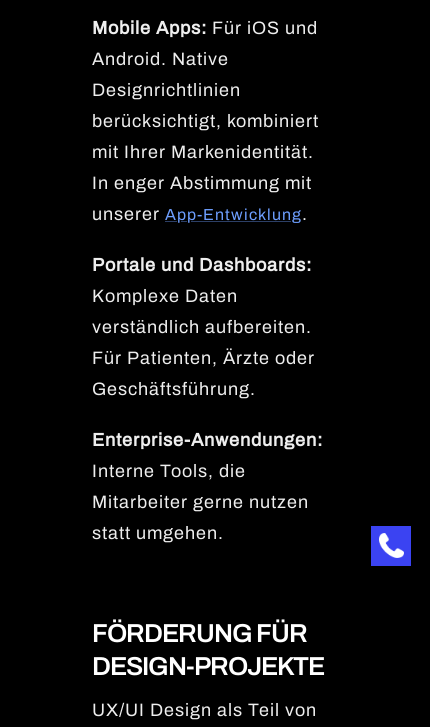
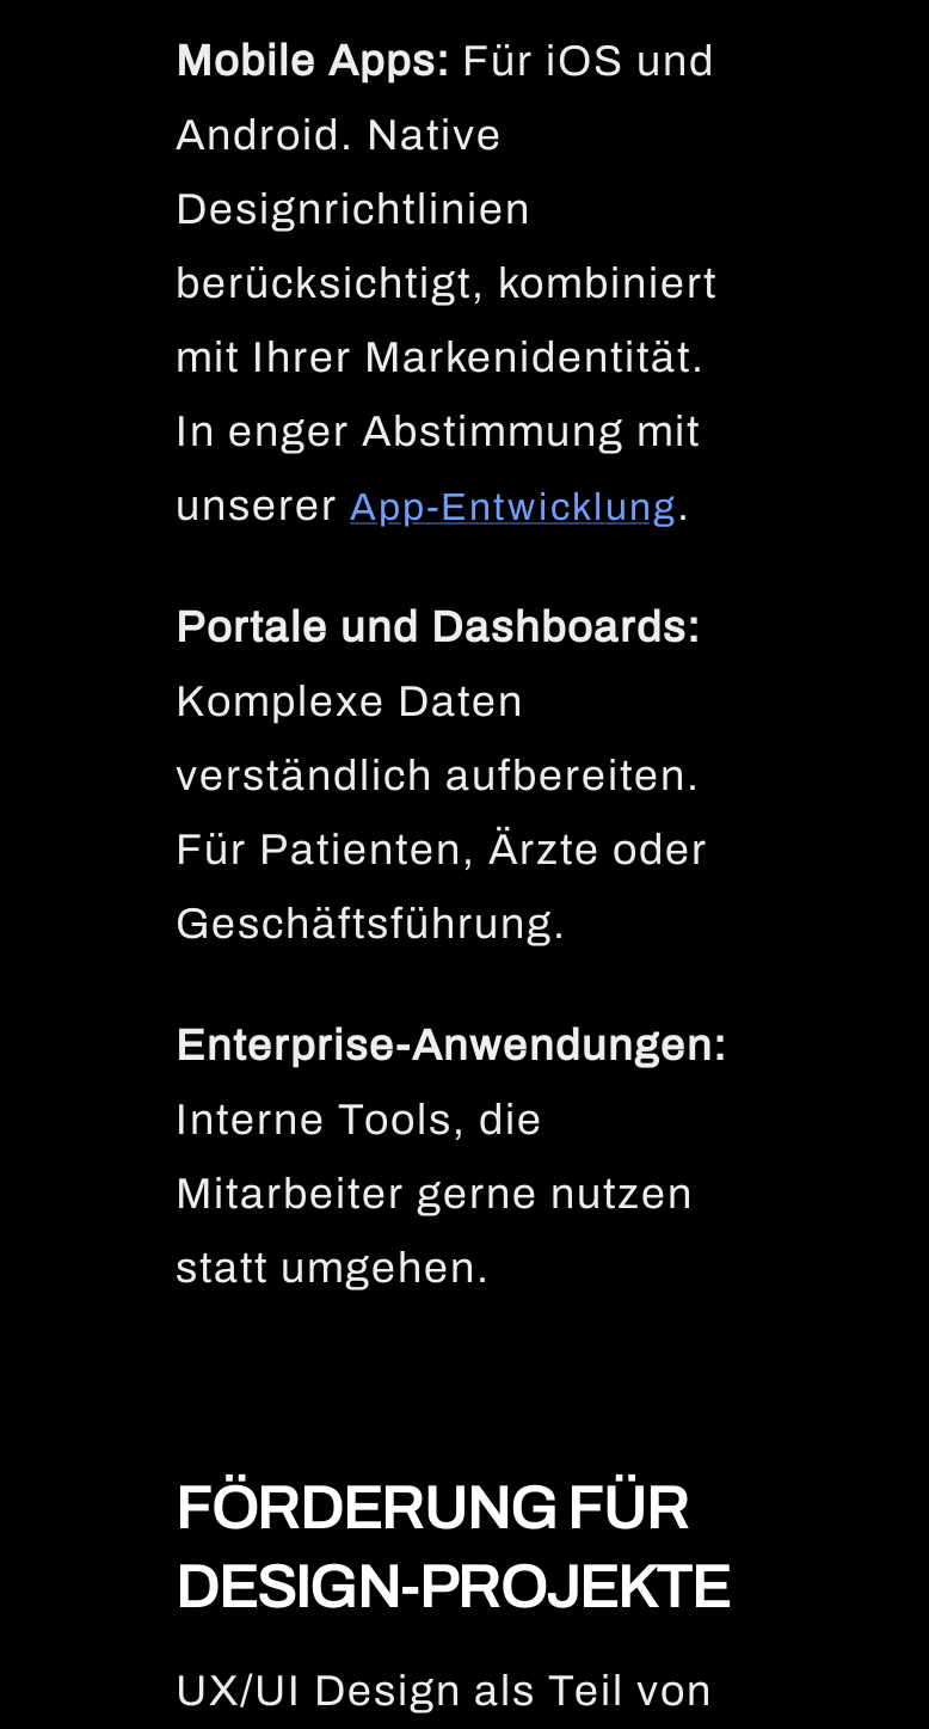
- [image]
